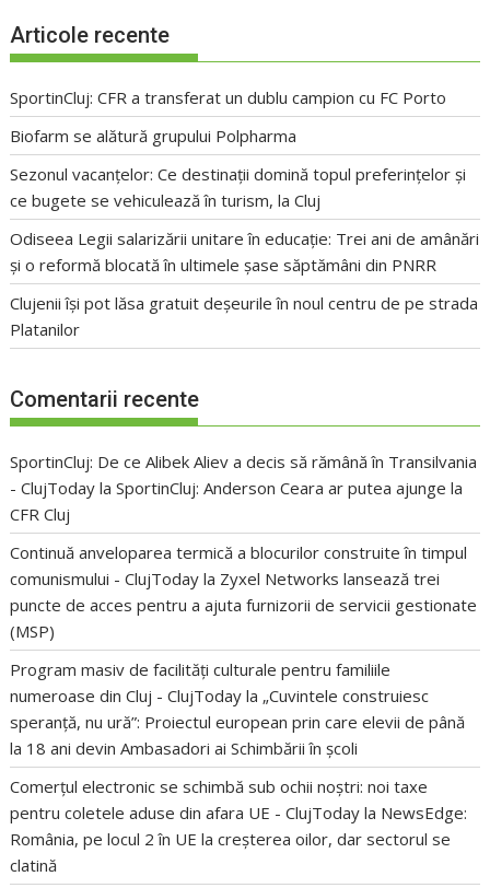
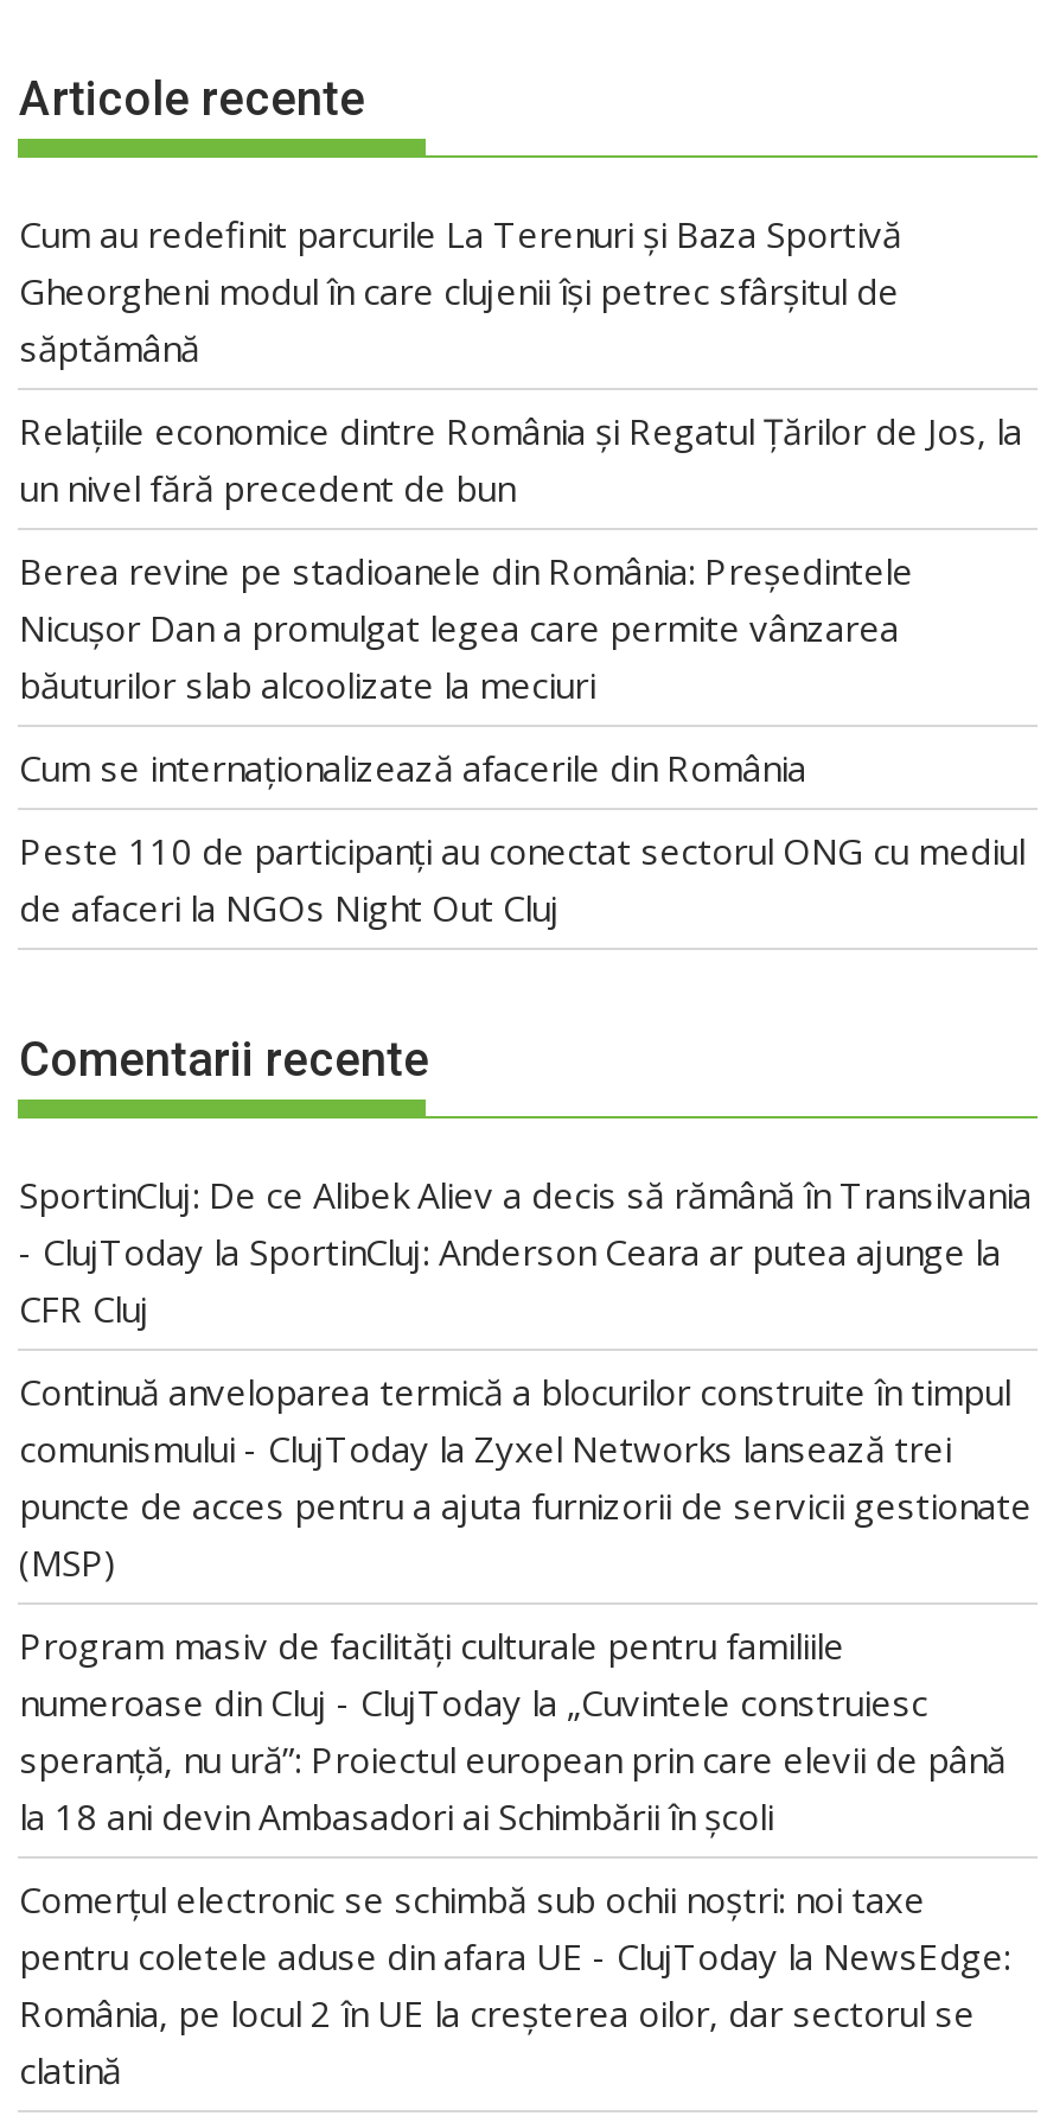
- SportinCluj: CFR a transferat un dublu campion cu FC Porto
+ Cum au redefinit parcurile La Terenuri și Baza Sportivă
+ Gheorgheni modul în care clujenii își petrec sfârșitul de
+ săptămână

- Biofarm se alătură grupului Polpharma
+ Relațiile economice dintre România și Regatul Țărilor de Jos, la
+ un nivel fără precedent de bun

- Sezonul vacanțelor: Ce destinații domină topul preferințelor și
- ce bugete se vehiculează în turism, la Cluj
+ Berea revine pe stadioanele din România: Președintele
+ Nicușor Dan a promulgat legea care permite vânzarea
+ băuturilor slab alcoolizate la meciuri

- Odiseea Legii salarizării unitare în educație: Trei ani de amânări
- și o reformă blocată în ultimele șase săptămâni din PNRR
+ Cum se internaționalizează afacerile din România

- Clujenii își pot lăsa gratuit deșeurile în noul centru de pe strada
- Platanilor
+ Peste 110 de participanți au conectat sectorul ONG cu mediul
+ de afaceri la NGOs Night Out Cluj
